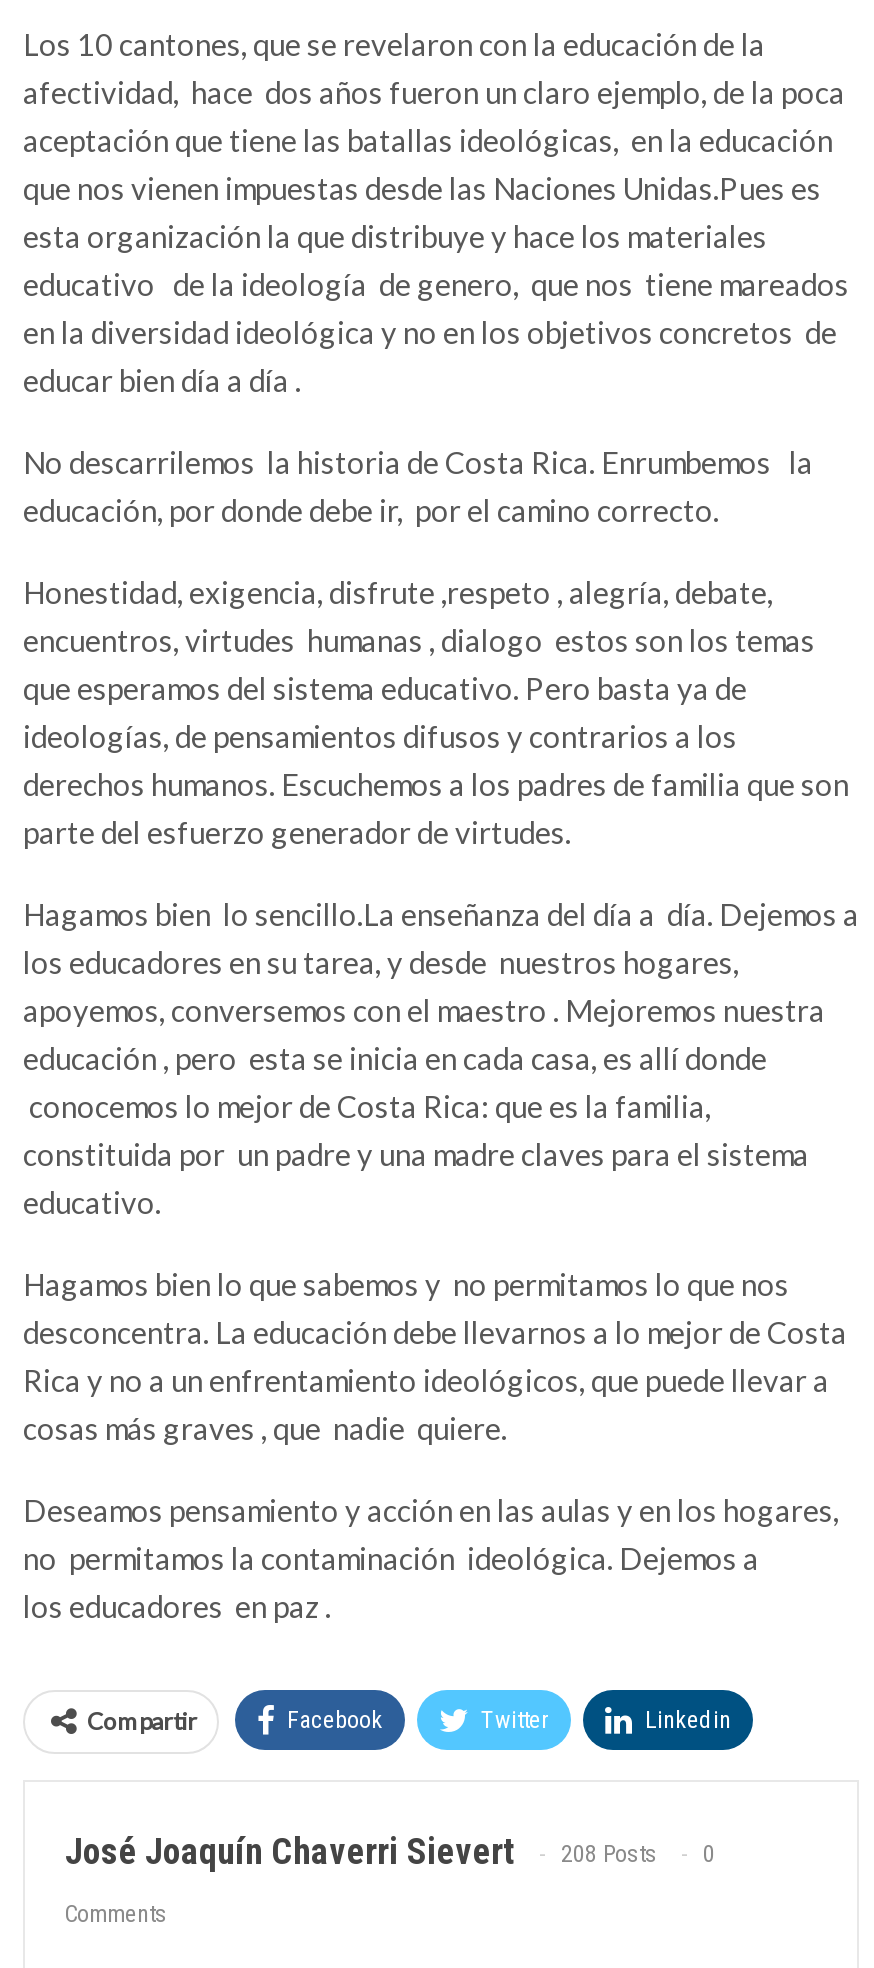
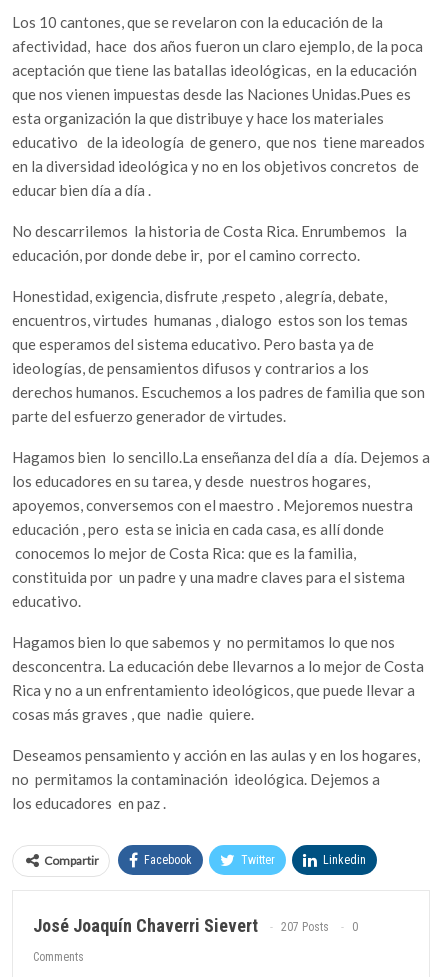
- José Joaquín Chaverri Sievert 208 Posts 0
+ José Joaquín Chaverri Sievert 207 Posts 0
